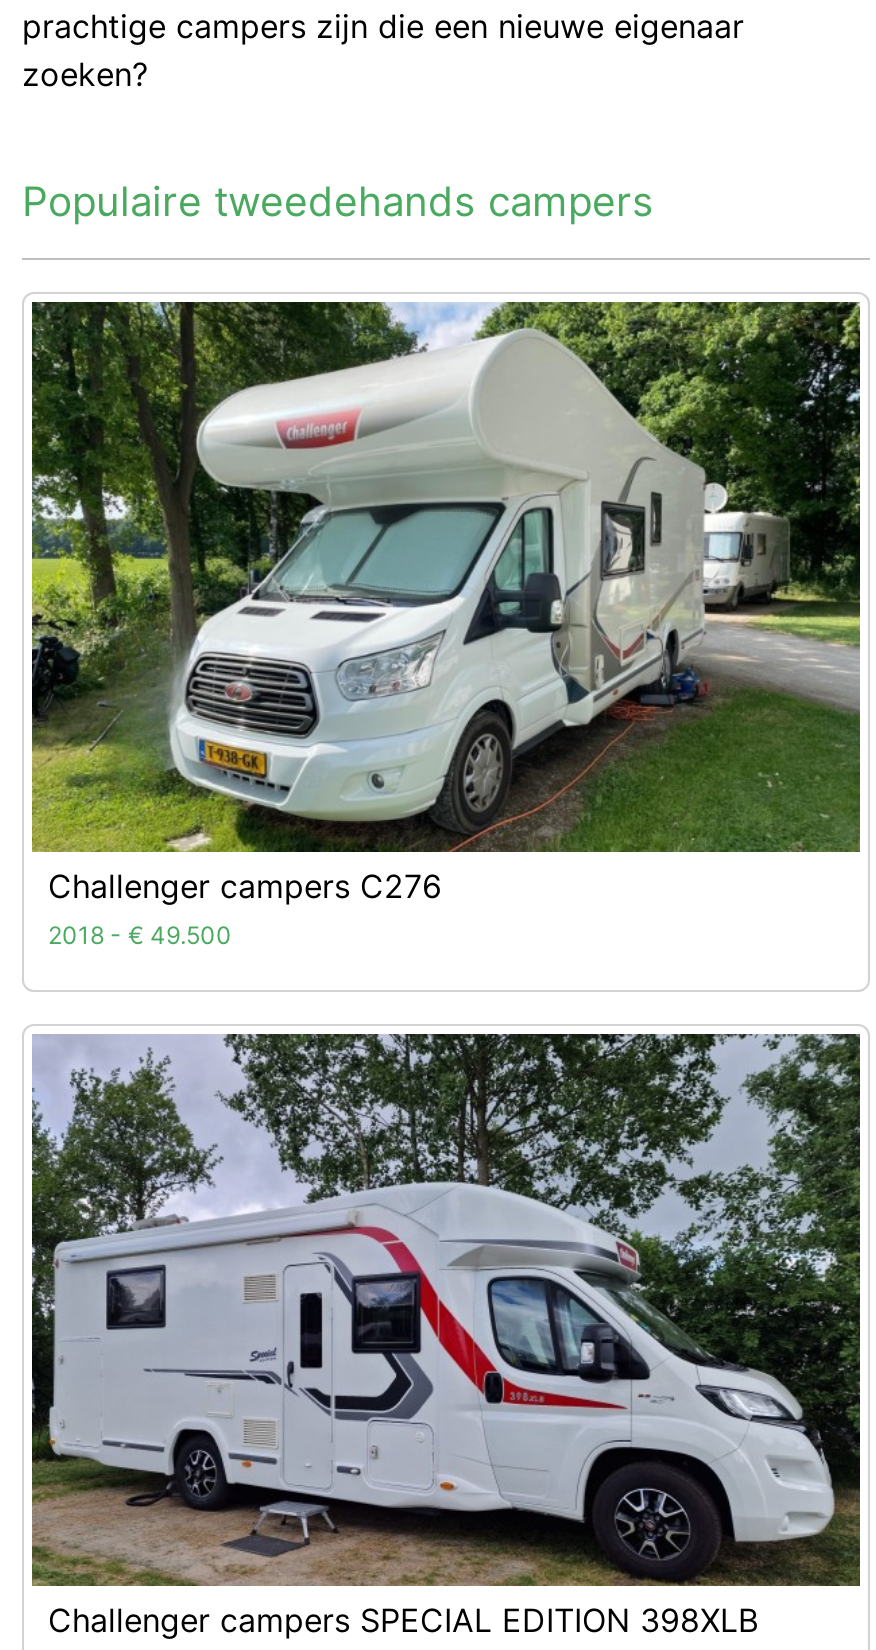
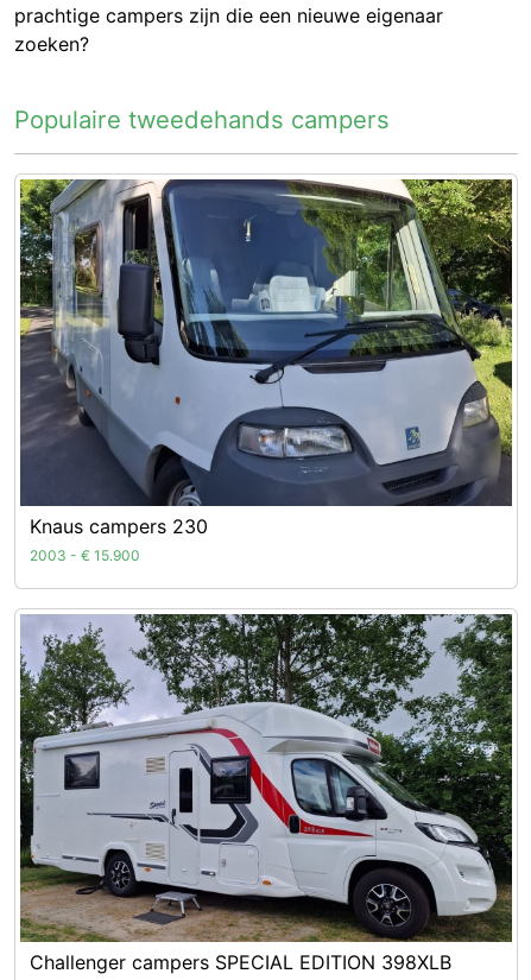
- [image]
- Challenger campers C276
+ [image]
+ Knaus campers 230

- 2018 - € 49.500
+ 2003 - € 15.900
